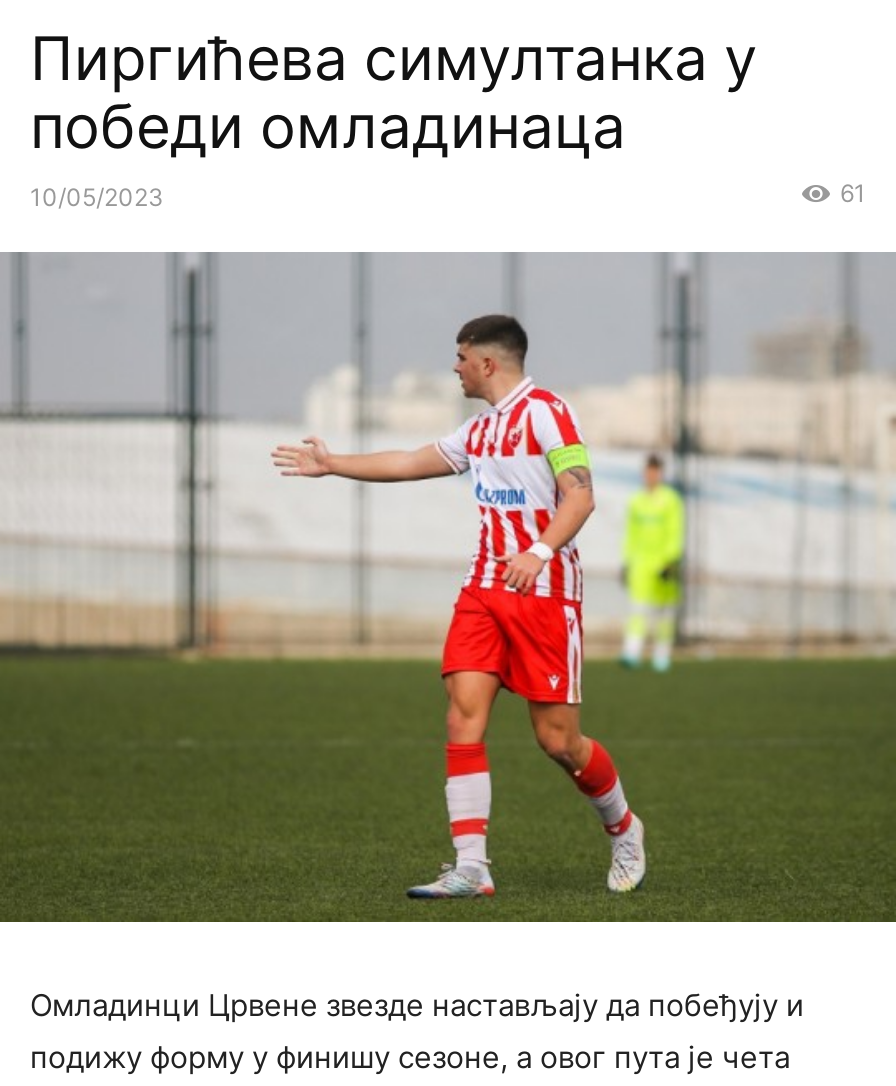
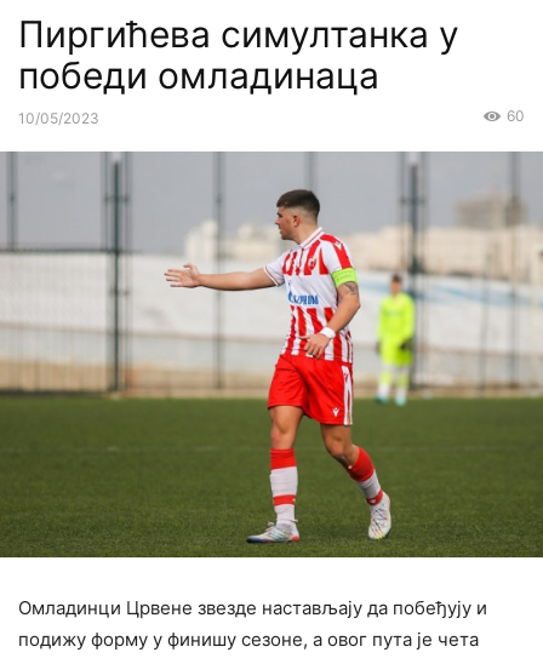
- 61
+ 60
